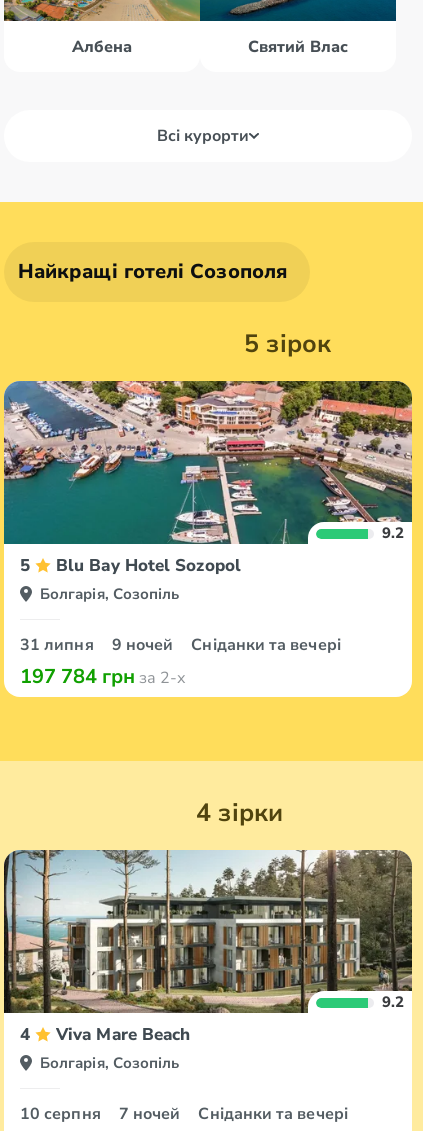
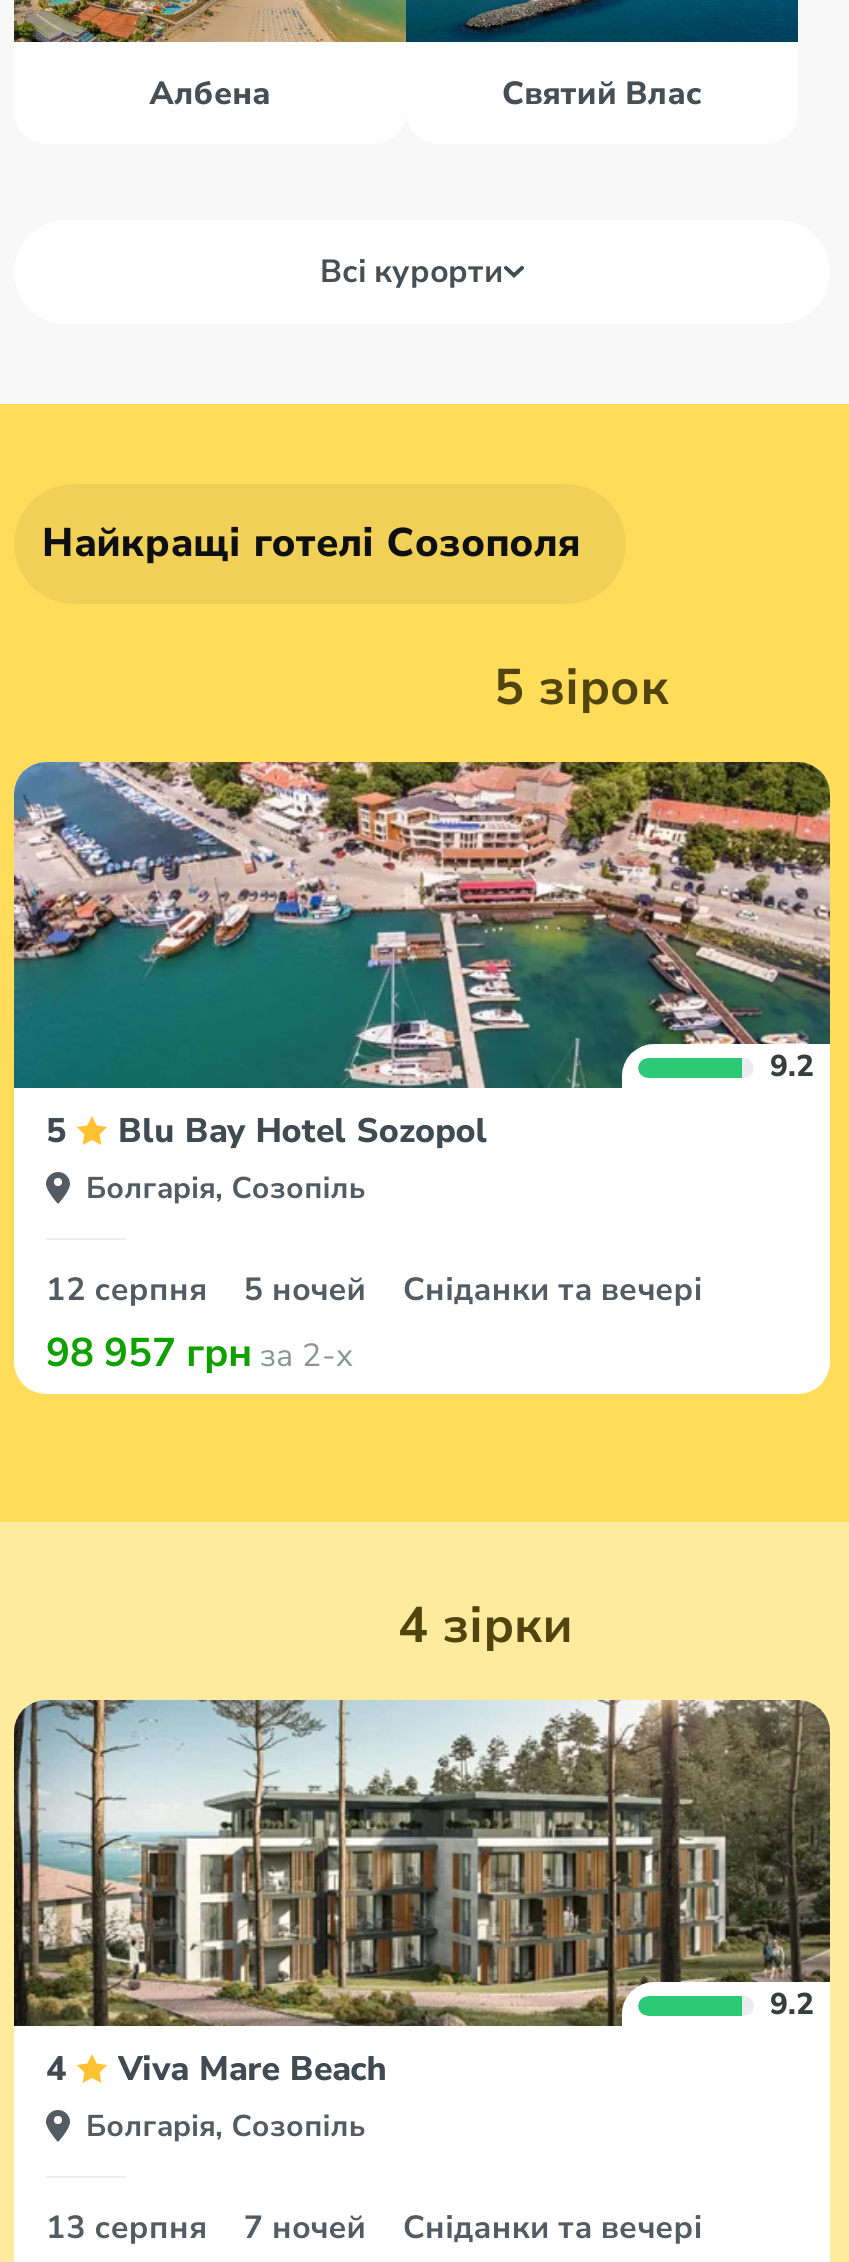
- 31 липня
- 9 ночей
+ 12 серпня
+ 5 ночей

- 197 784 грн за 2-х
+ 98 957 грн за 2-х

- 10 серпня 7 ночей Сніданки та вечері
+ 13 серпня 7 ночей Сніданки та вечері
